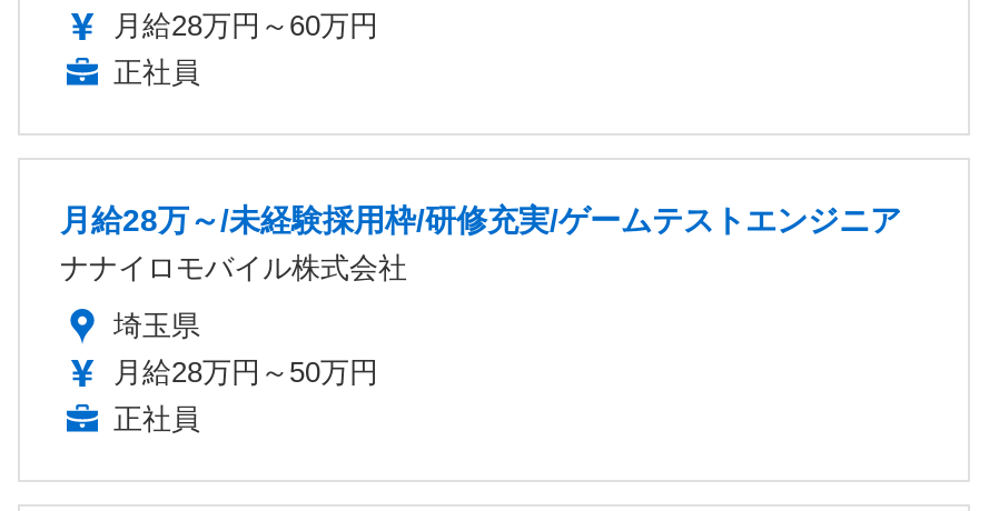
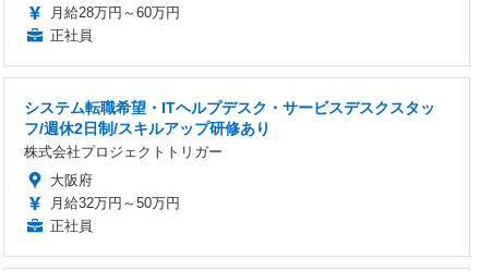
- 月給28万～/未経験採用枠/研修充実/ゲームテストエンジニア
- ナナイロモバイル株式会社
+ システム転職希望・ITヘルプデスク・サービスデスクスタッ
+ フ/週休2日制/スキルアップ研修あり
+ 株式会社プロジェクトトリガー

- 埼玉県
- 月給28万円～50万円
+ 大阪府
+ 月給32万円～50万円
